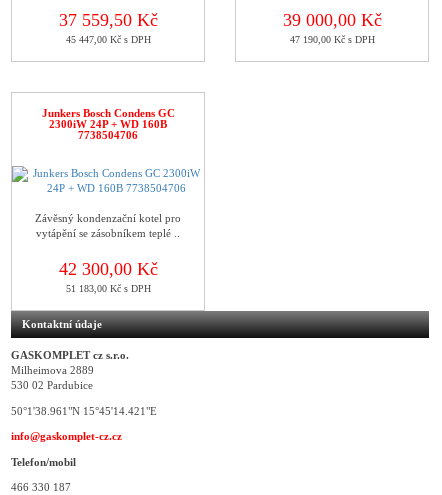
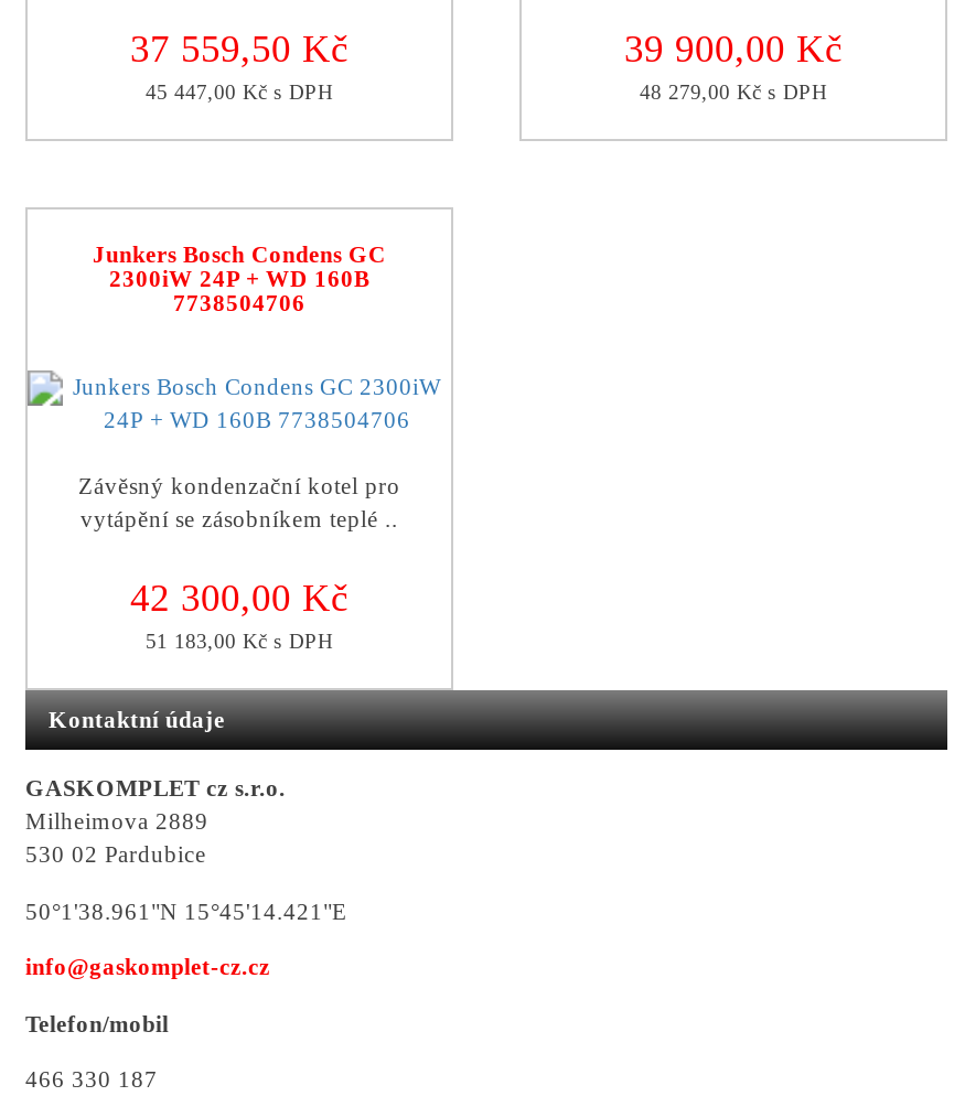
- 39 000,00 Kč
- 47 190,00 Kč s DPH
+ 39 900,00 Kč
+ 48 279,00 Kč s DPH
